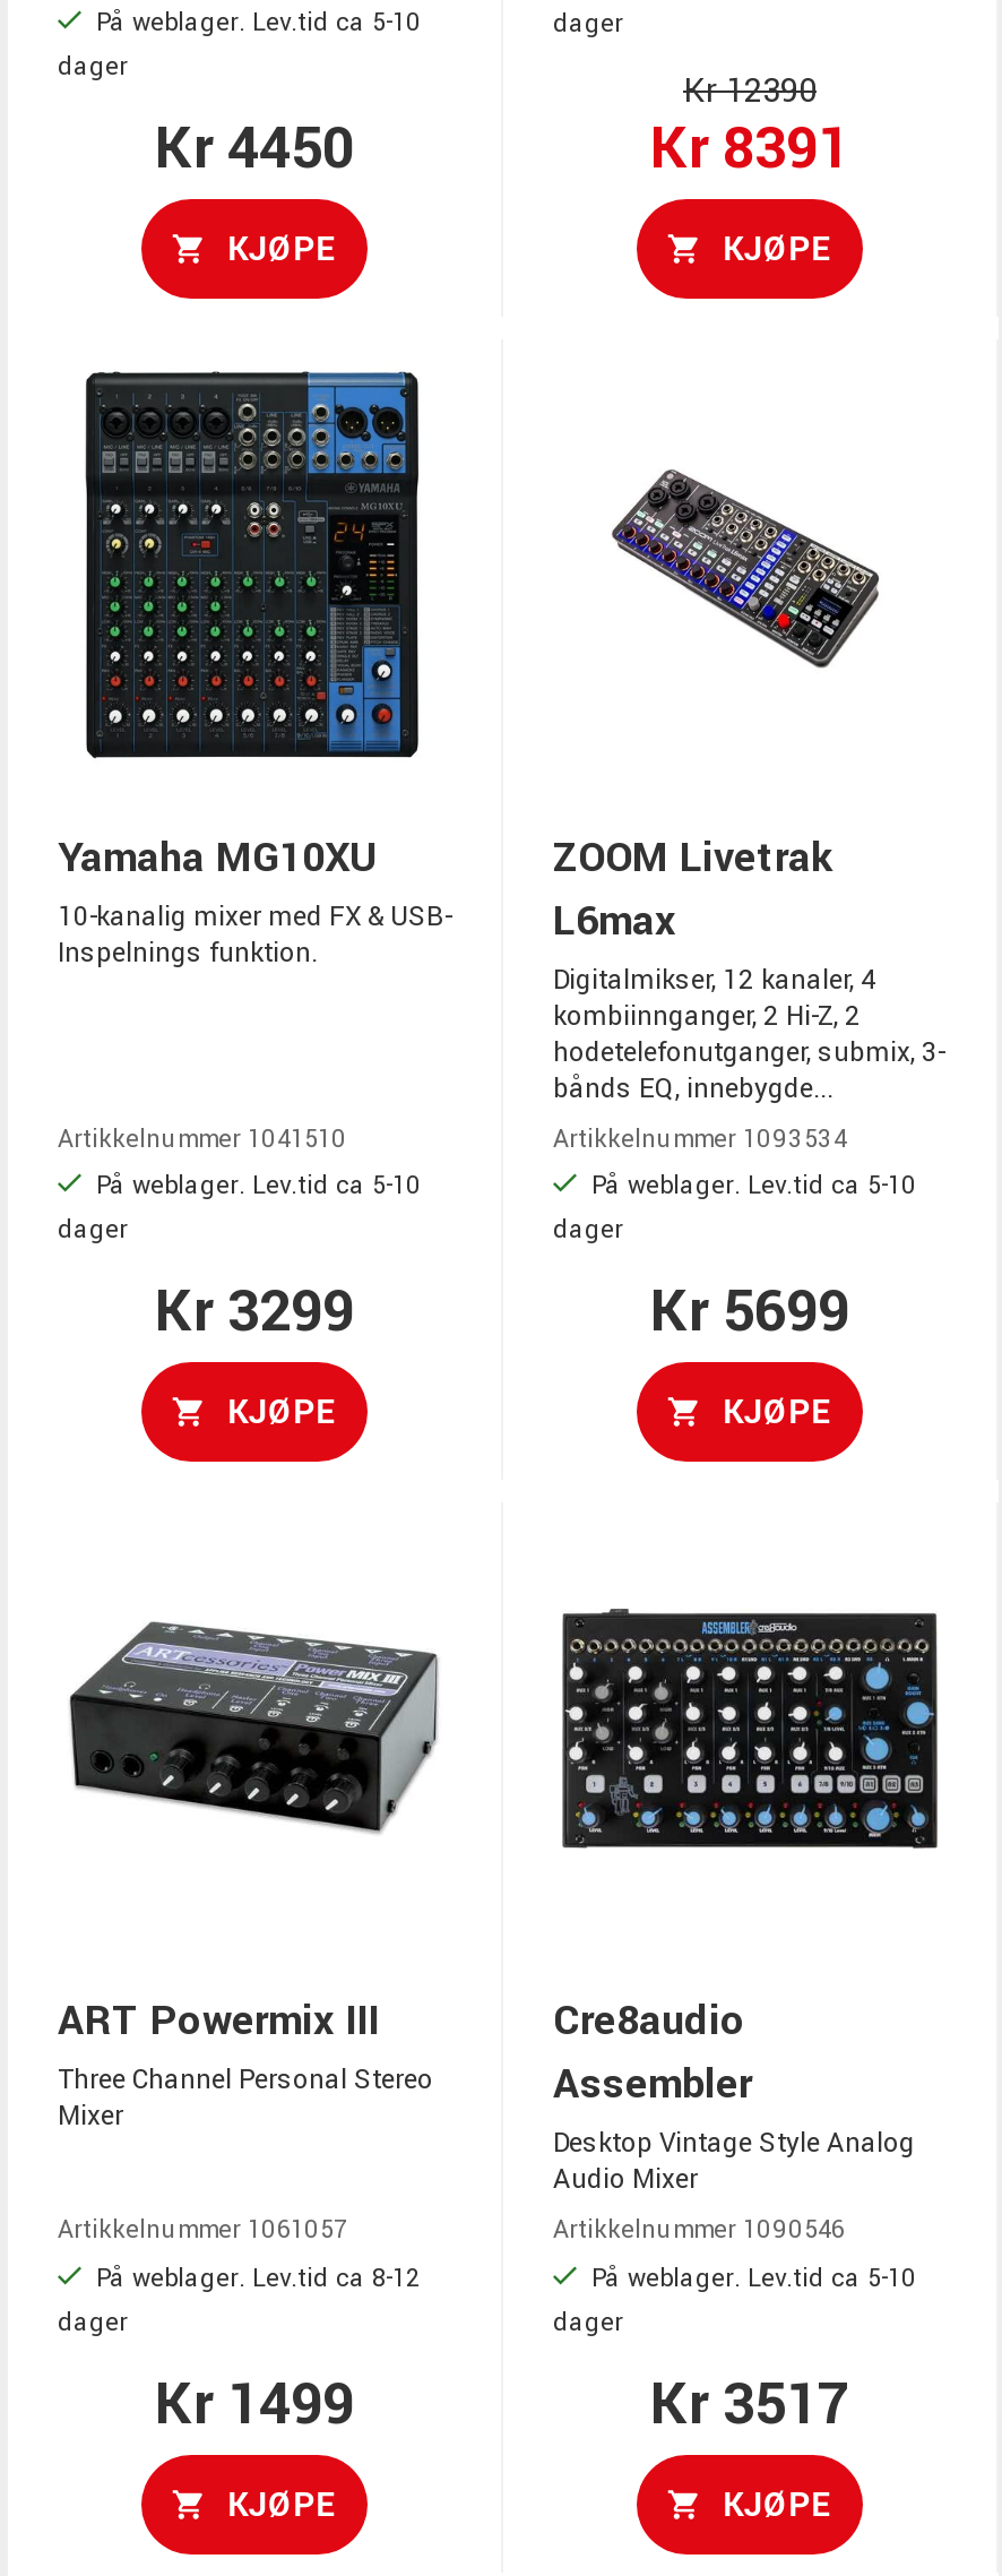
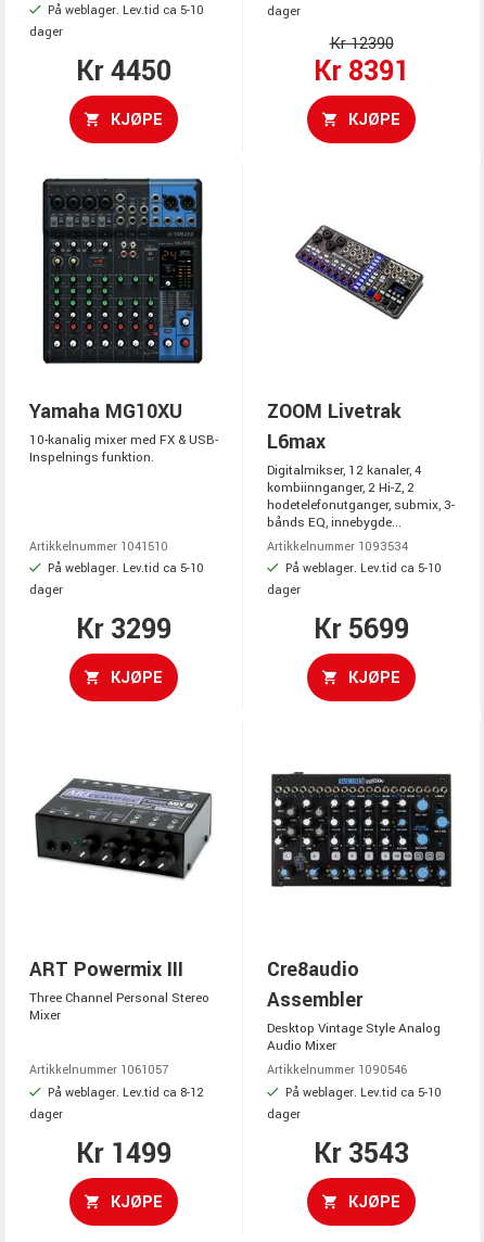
- Kr 3517
+ Kr 3543
